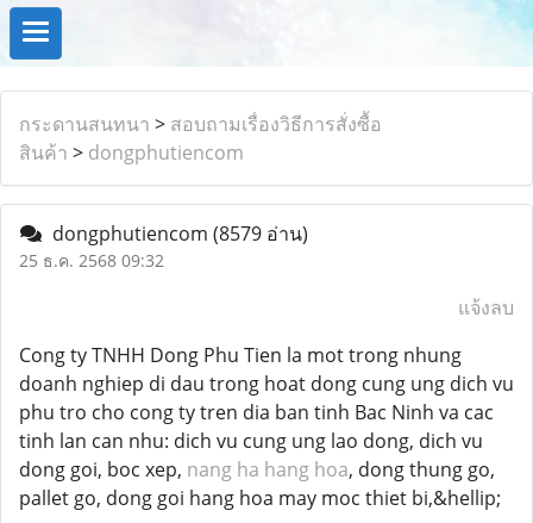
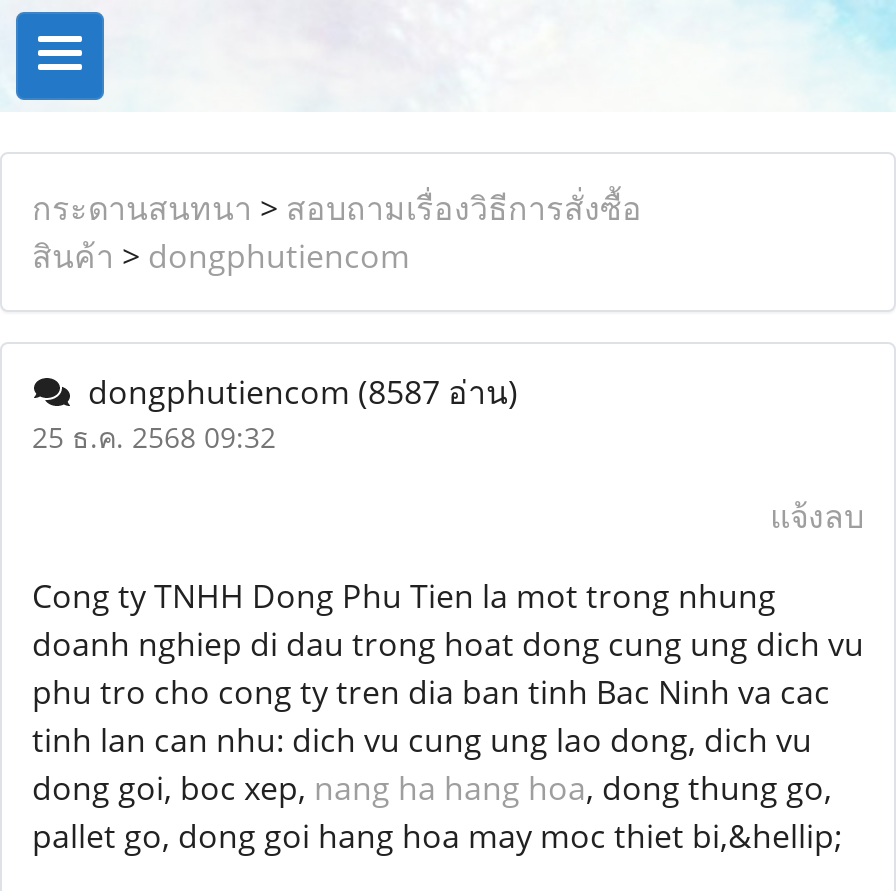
- dongphutiencom (8579 อ่าน)
+ dongphutiencom (8587 อ่าน)
